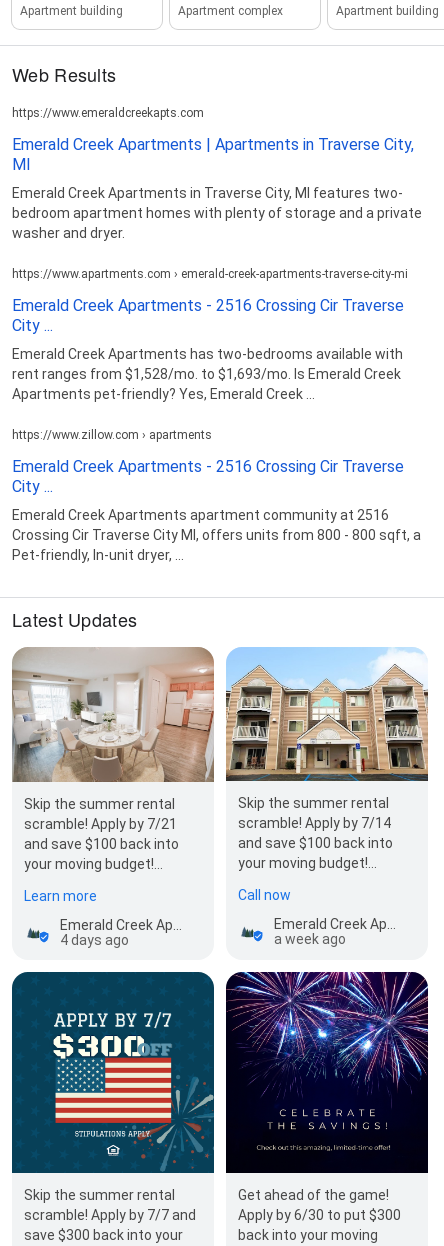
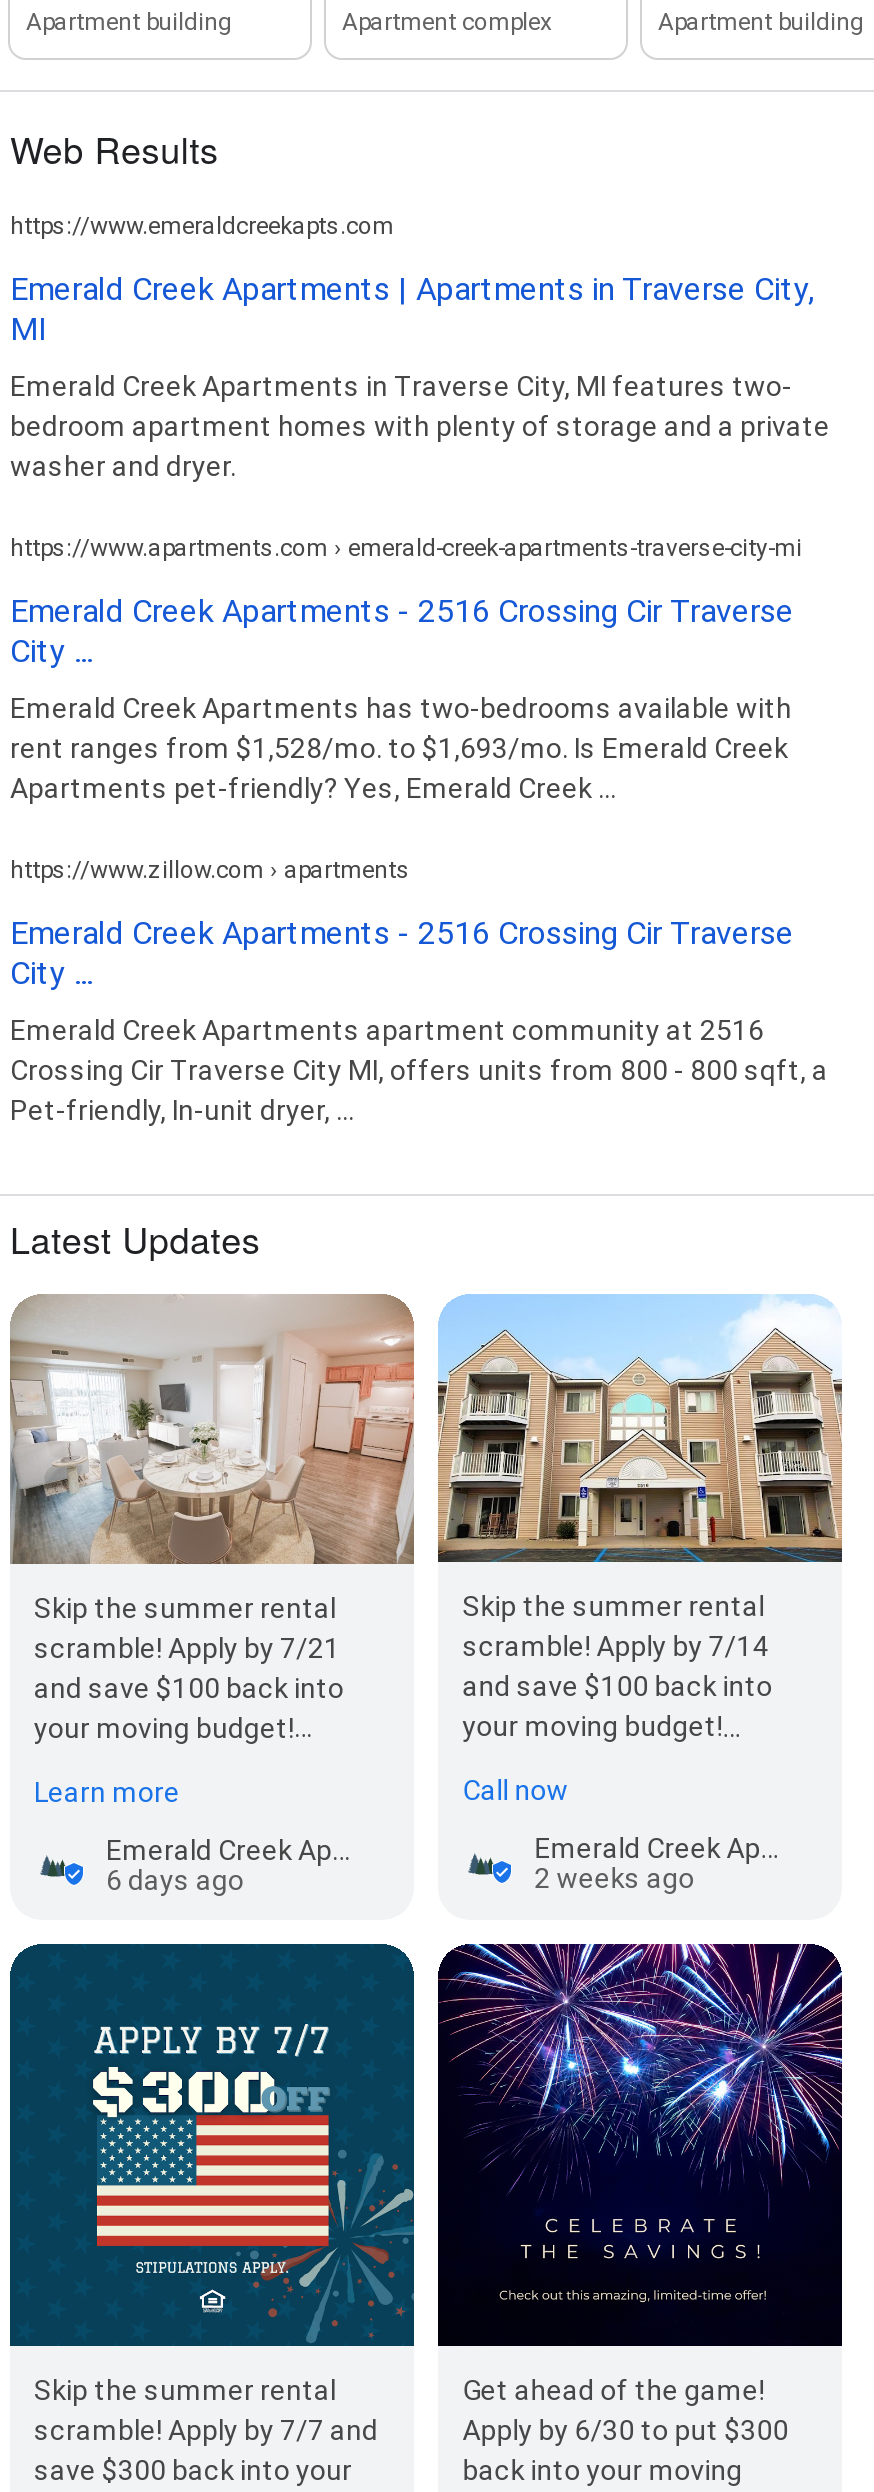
- 4 days ago
+ 6 days ago

- a week ago
+ 2 weeks ago
